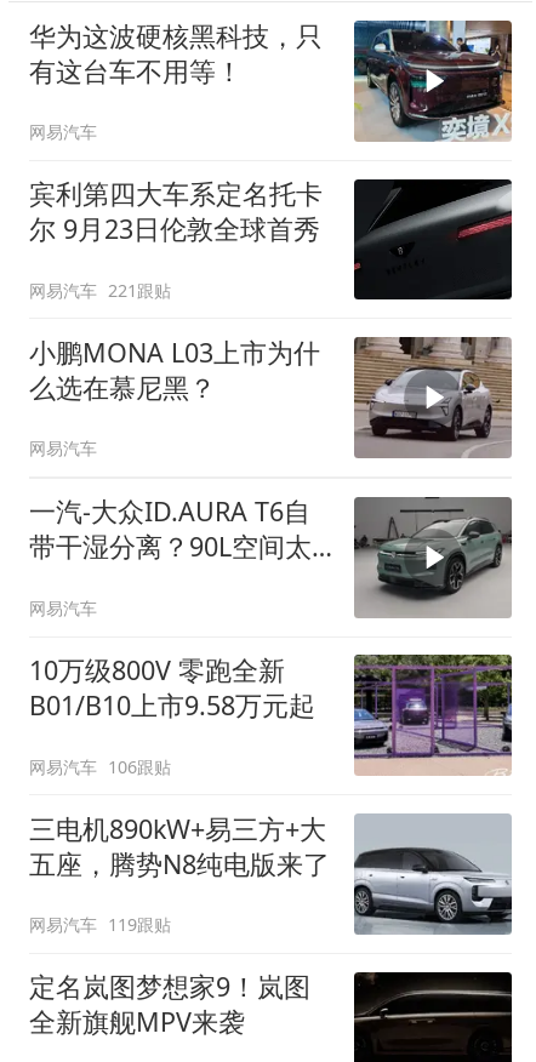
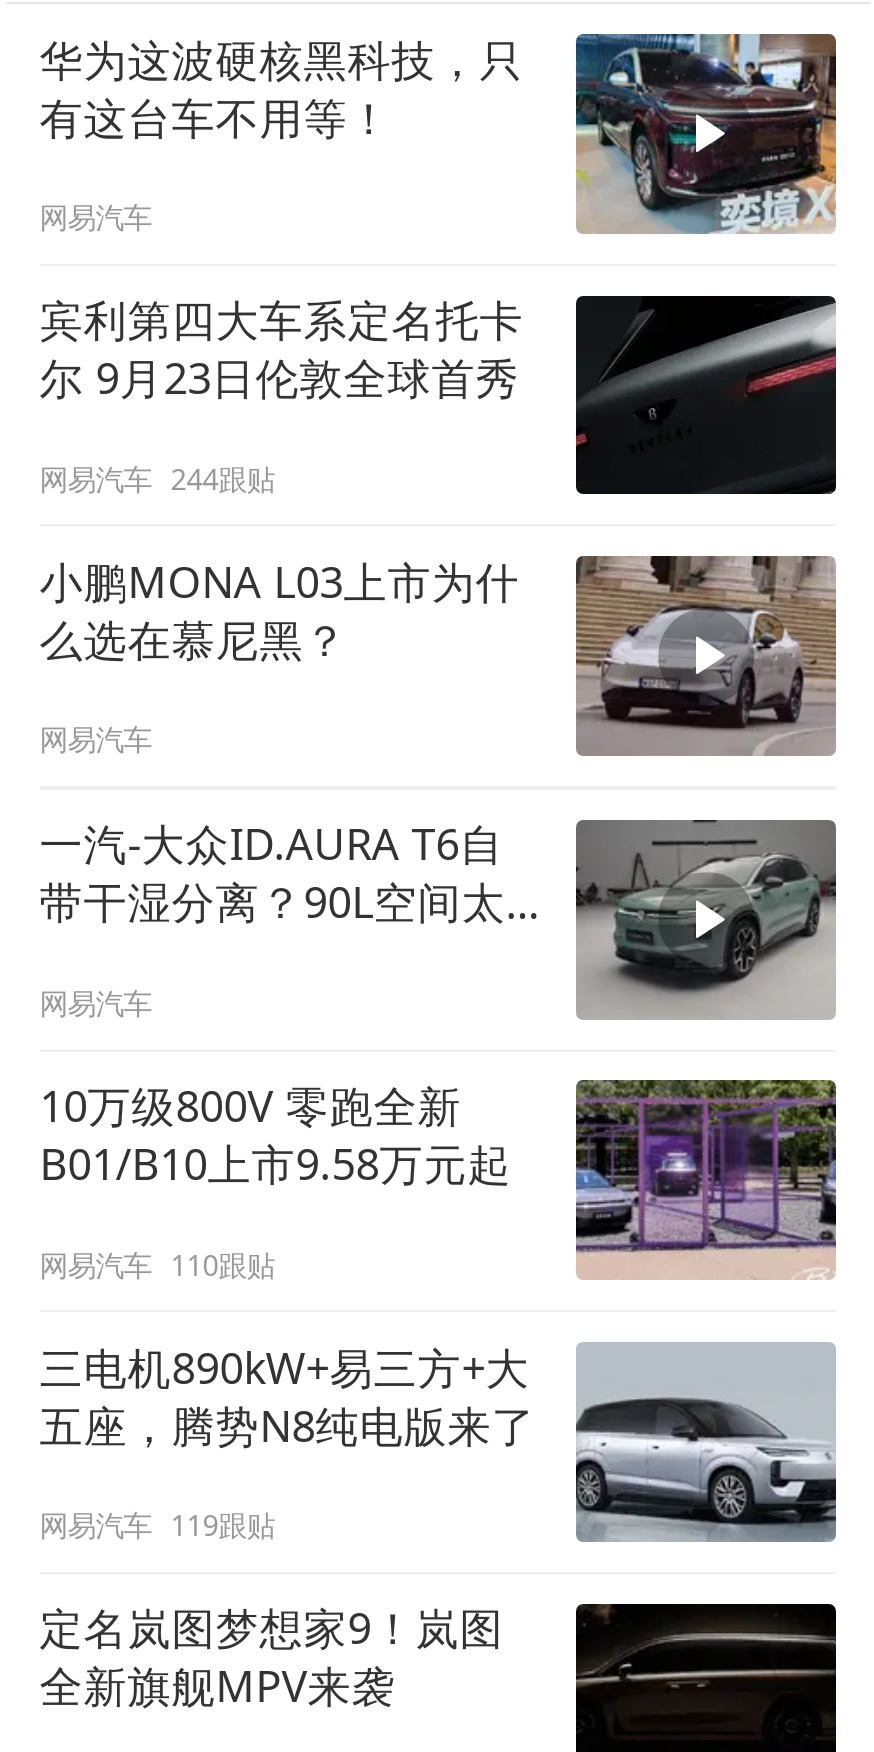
- 网易汽车 221跟贴
+ 网易汽车 244跟贴

- 网易汽车 106跟贴
+ 网易汽车 110跟贴
